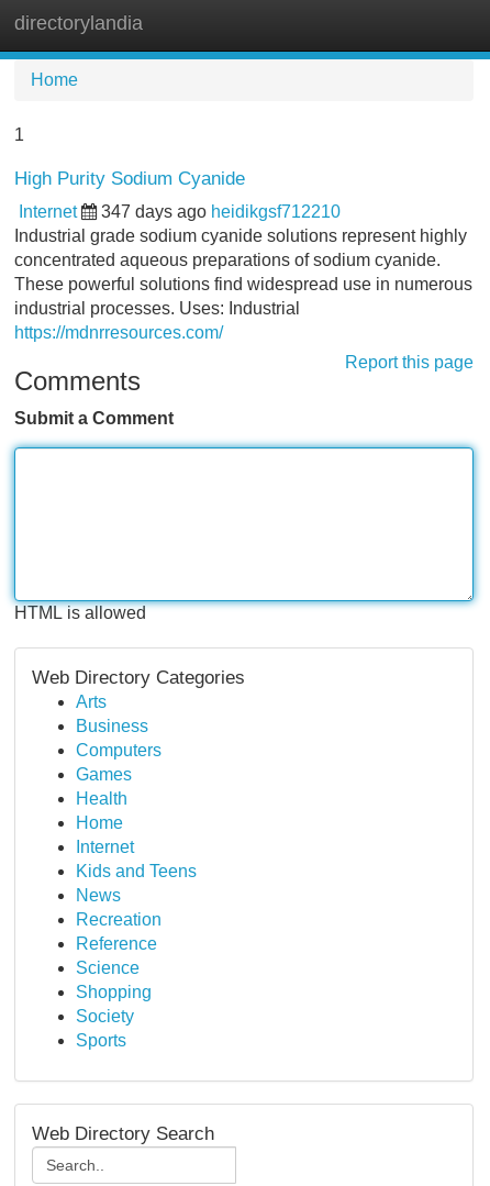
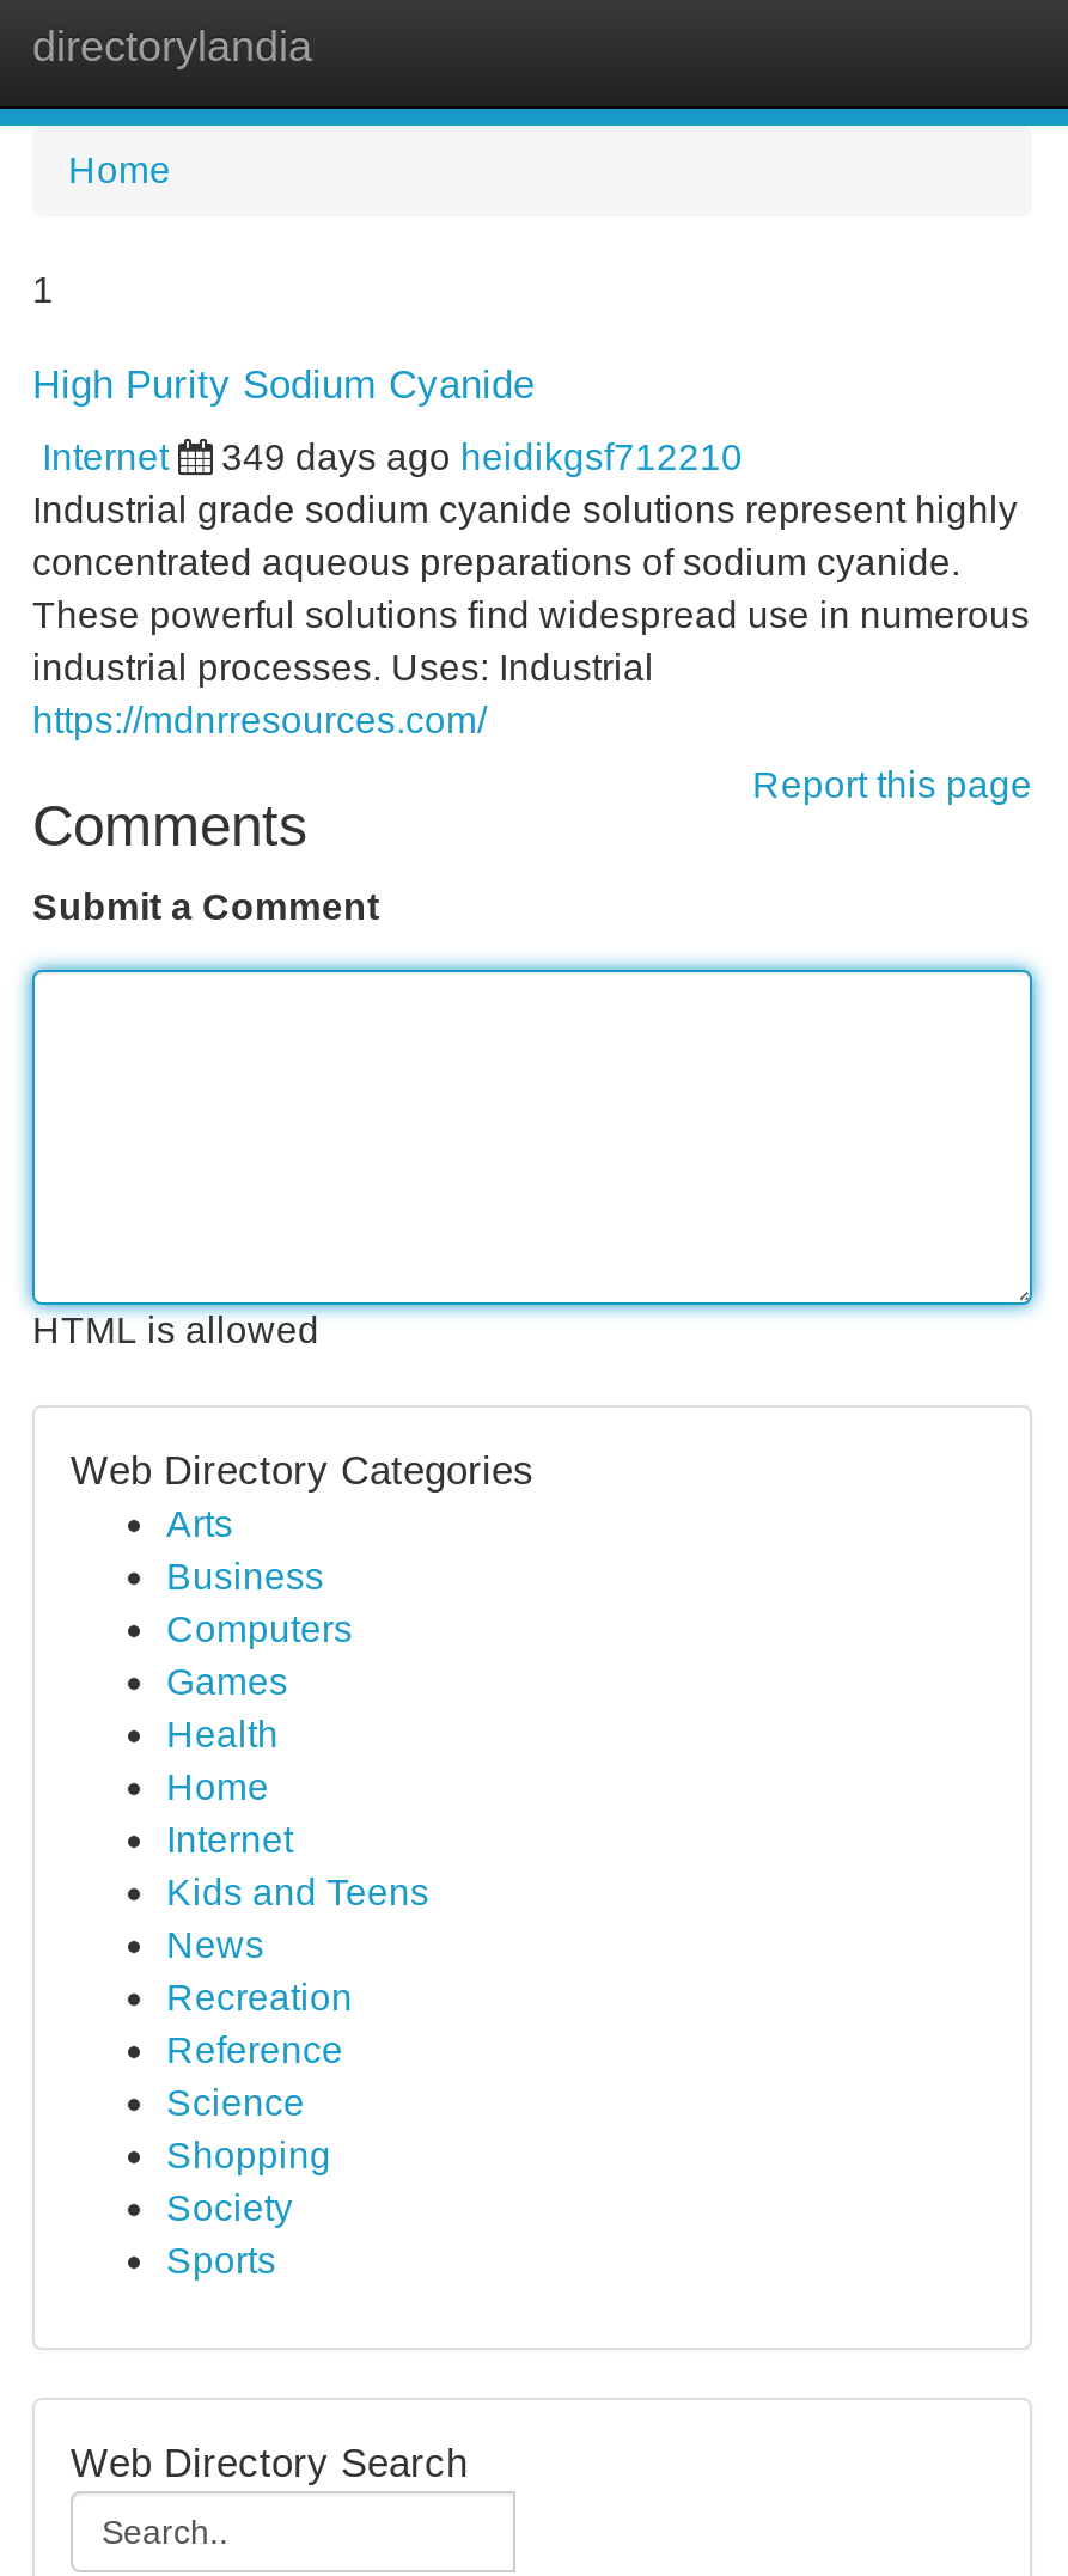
- 347 days ago heidikgsf712210
+ 349 days ago heidikgsf712210
